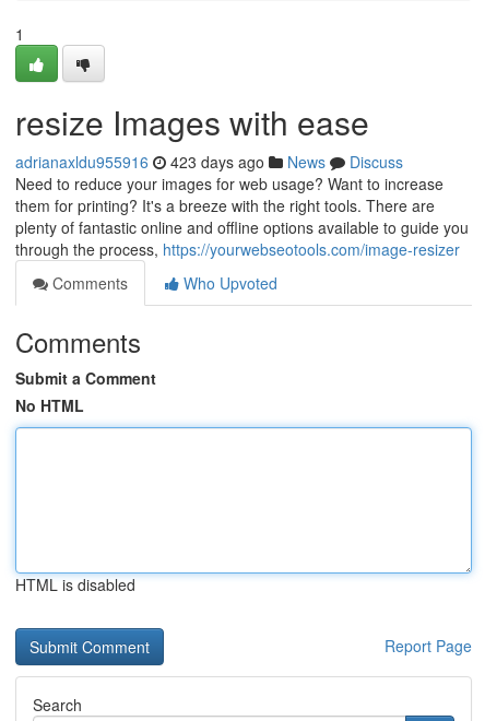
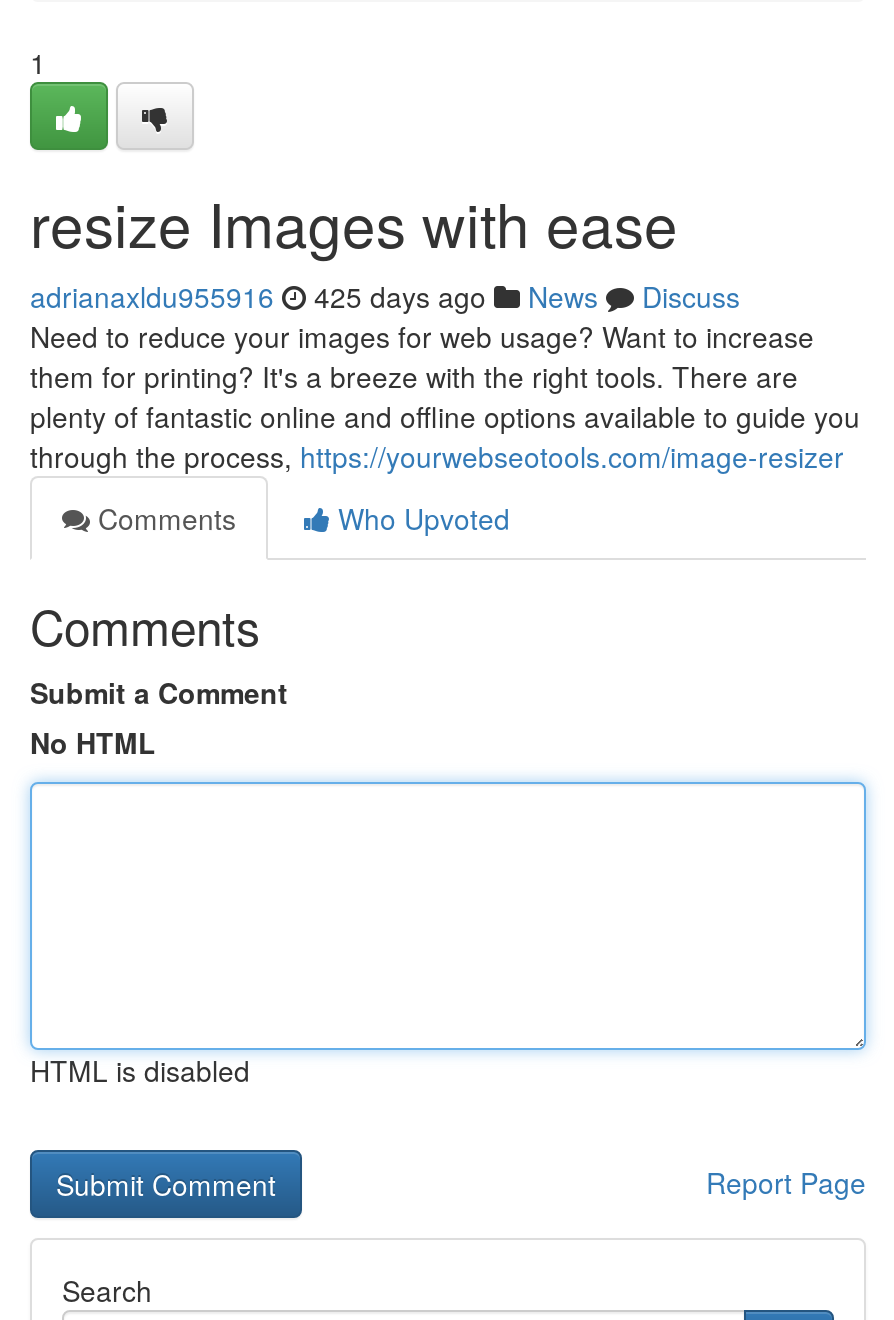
- adrianaxldu955916 423 days ago News Discuss
+ adrianaxldu955916 425 days ago News Discuss
